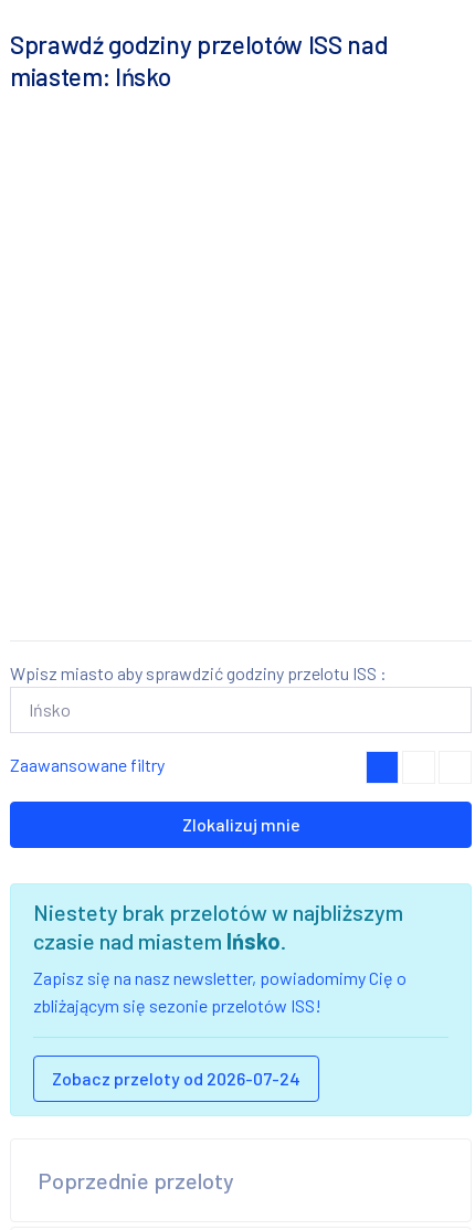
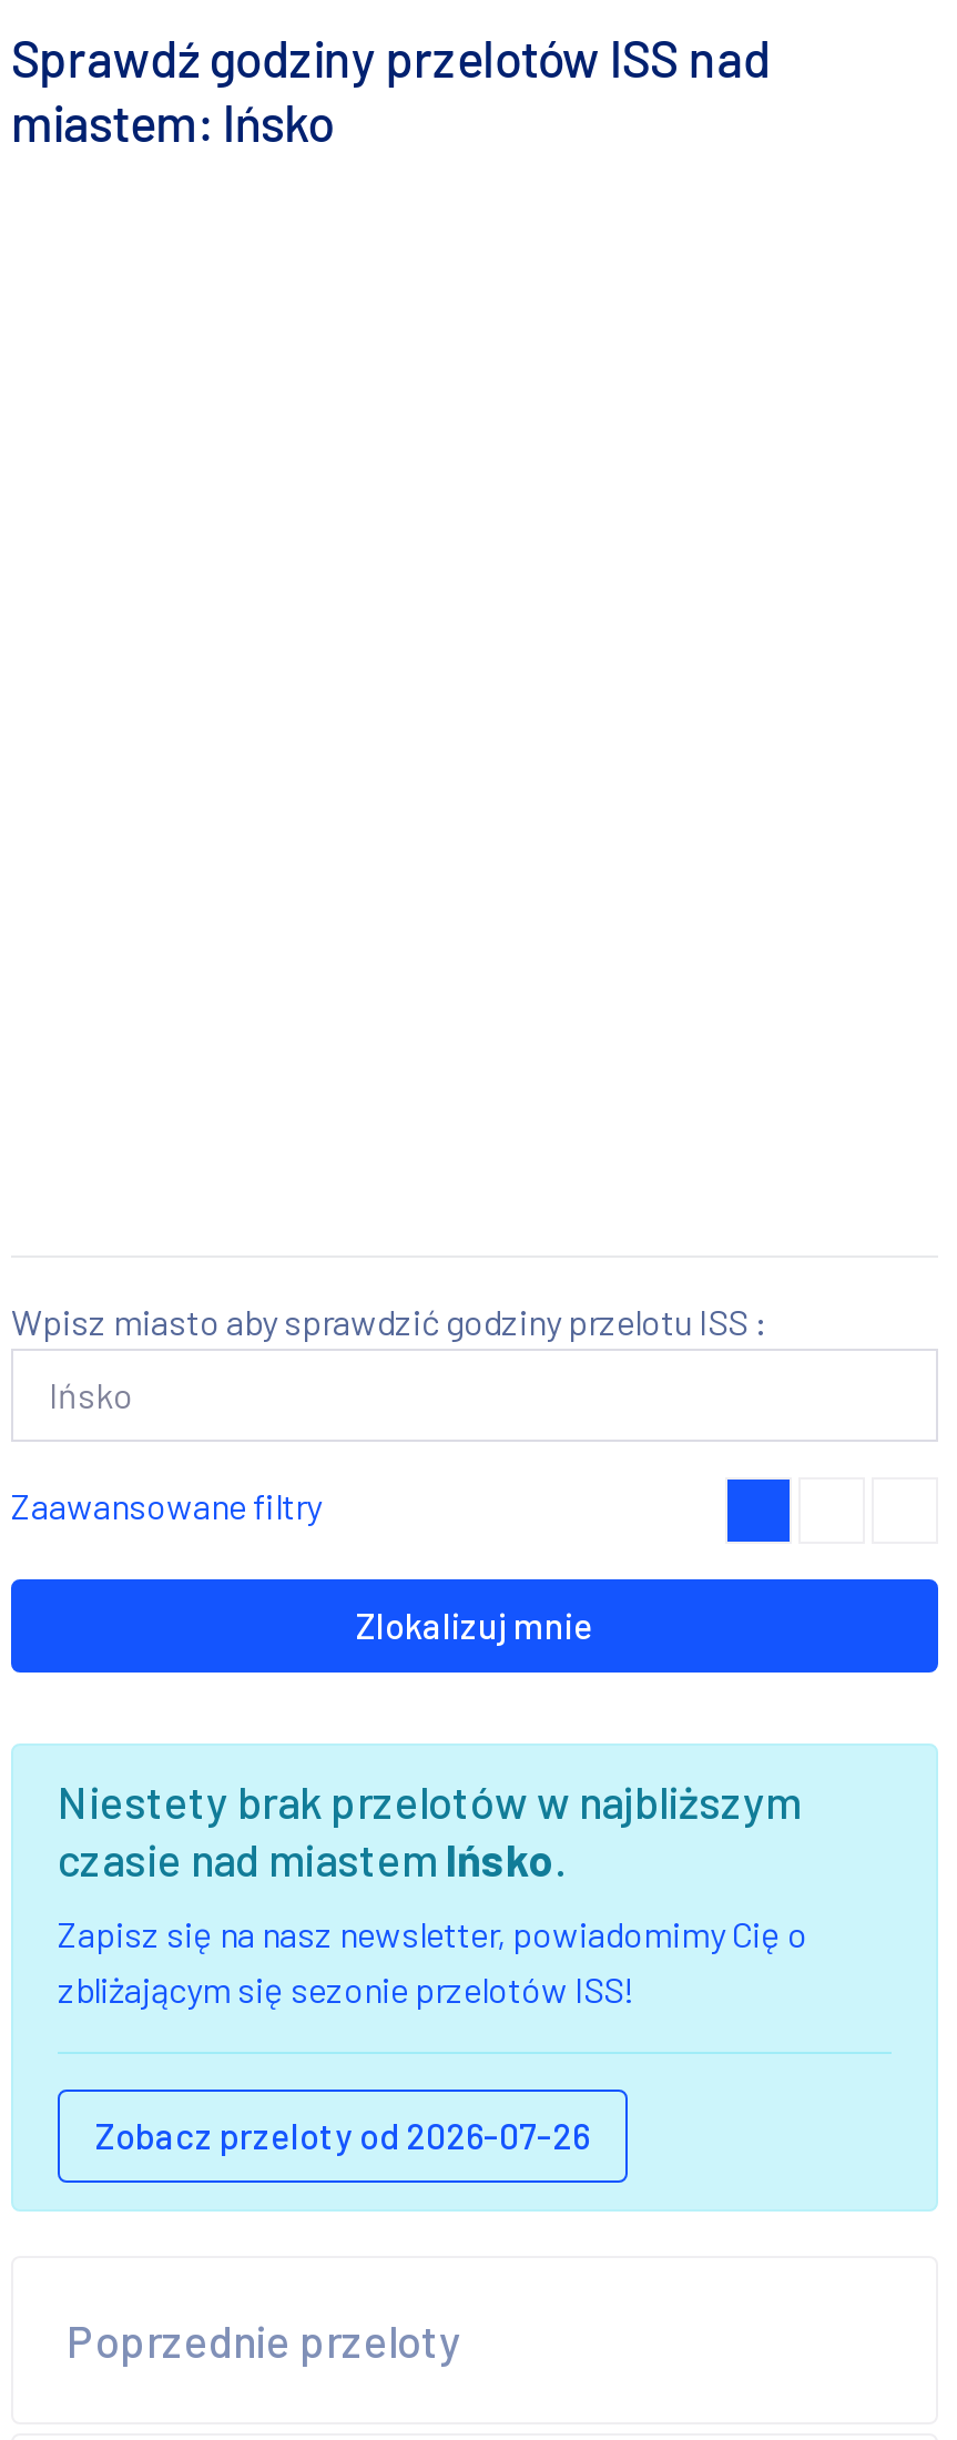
- Zobacz przeloty od 2026-07-24
+ Zobacz przeloty od 2026-07-26
